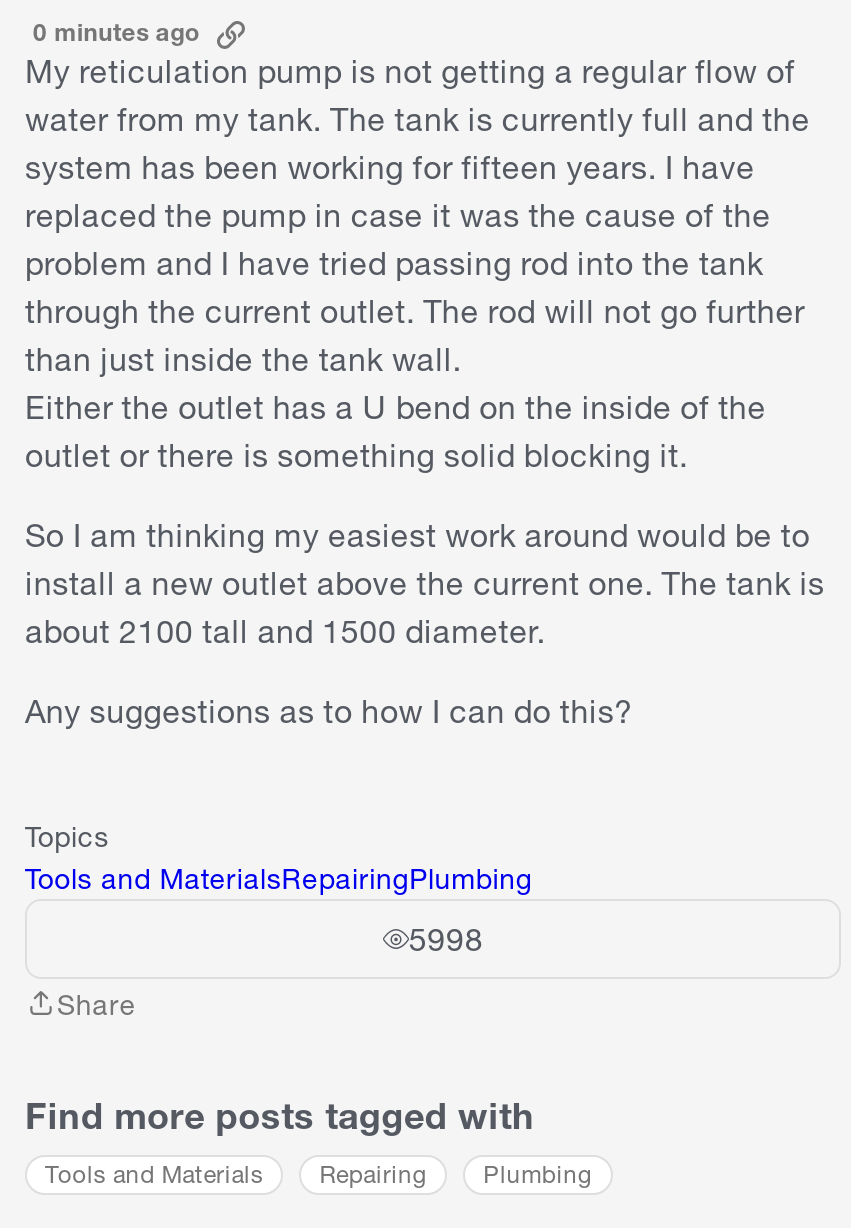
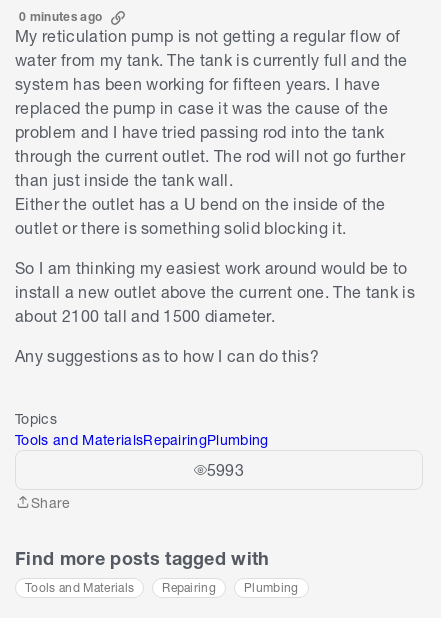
- 5998
+ 5993
